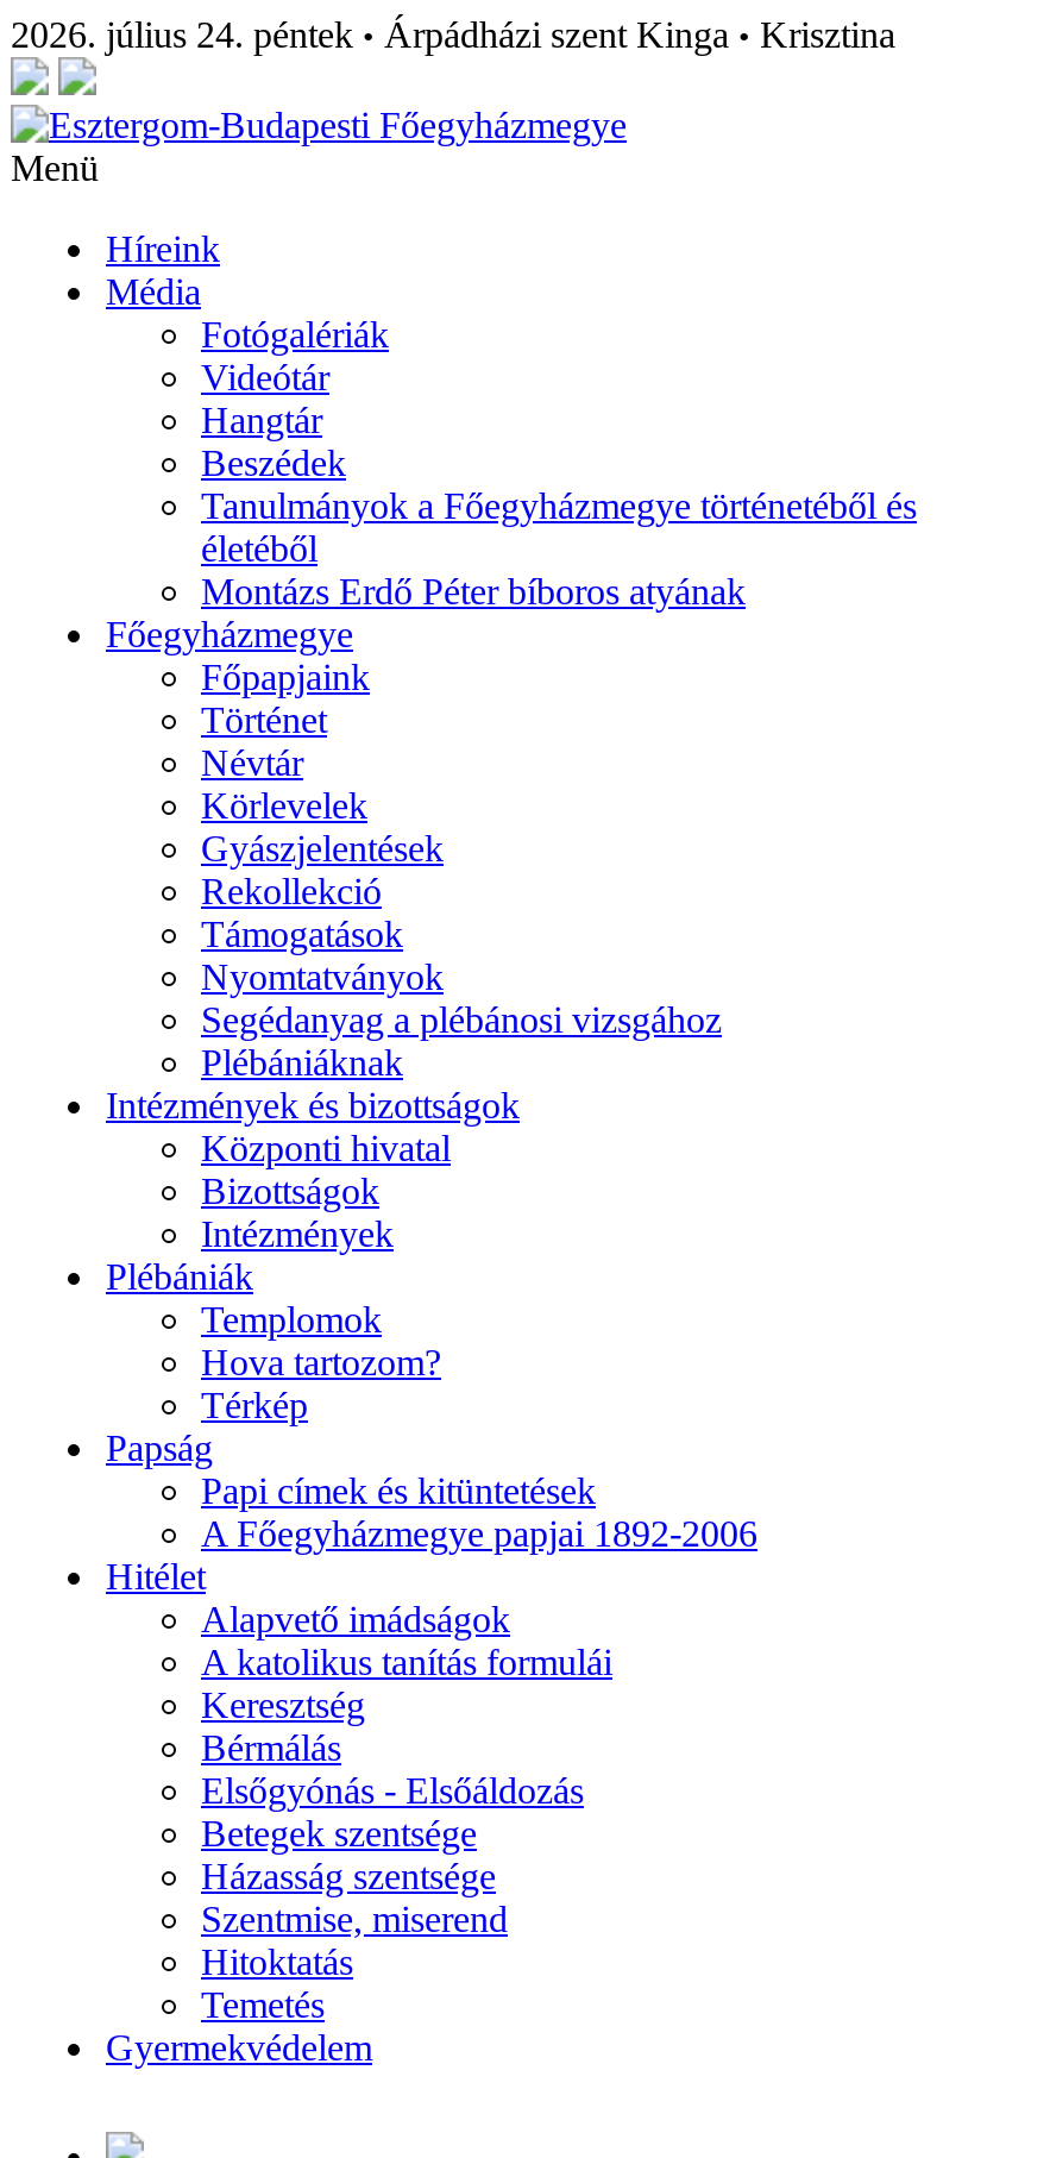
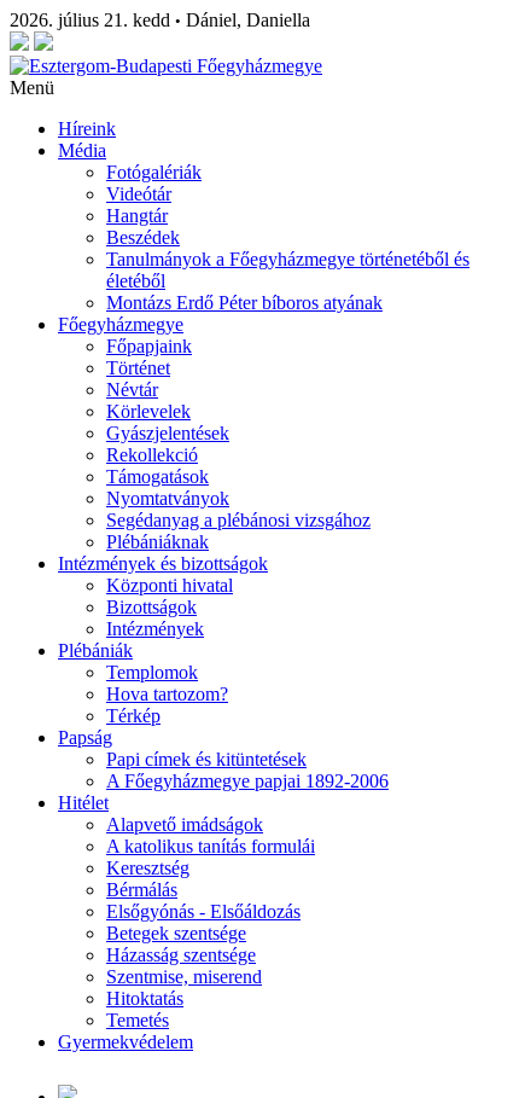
- 2026. július 24. péntek • Árpádházi szent Kinga • Krisztina
+ 2026. július 21. kedd • Dániel, Daniella
